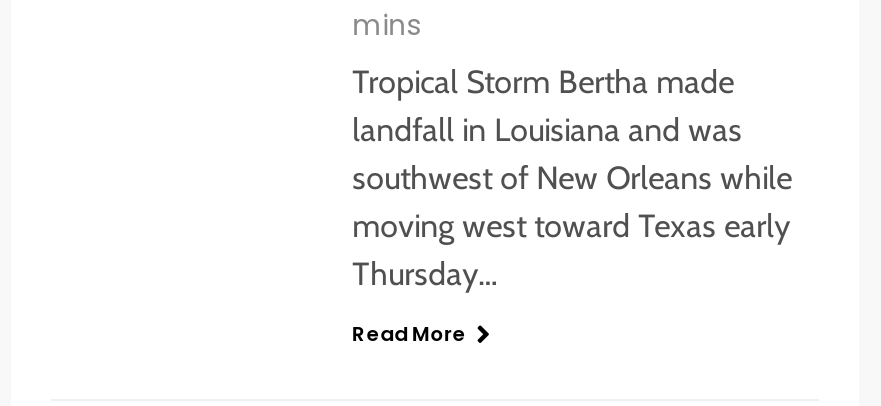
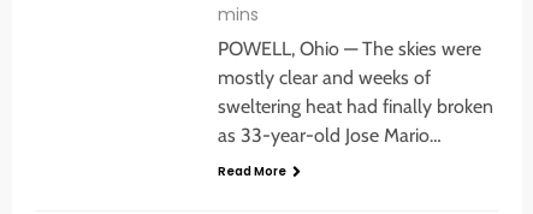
- Tropical Storm Bertha made
- landfall in Louisiana and was
- southwest of New Orleans while
- moving west toward Texas early
- Thursday…
+ POWELL, Ohio — The skies were
+ mostly clear and weeks of
+ sweltering heat had finally broken
+ as 33-year-old Jose Mario…
